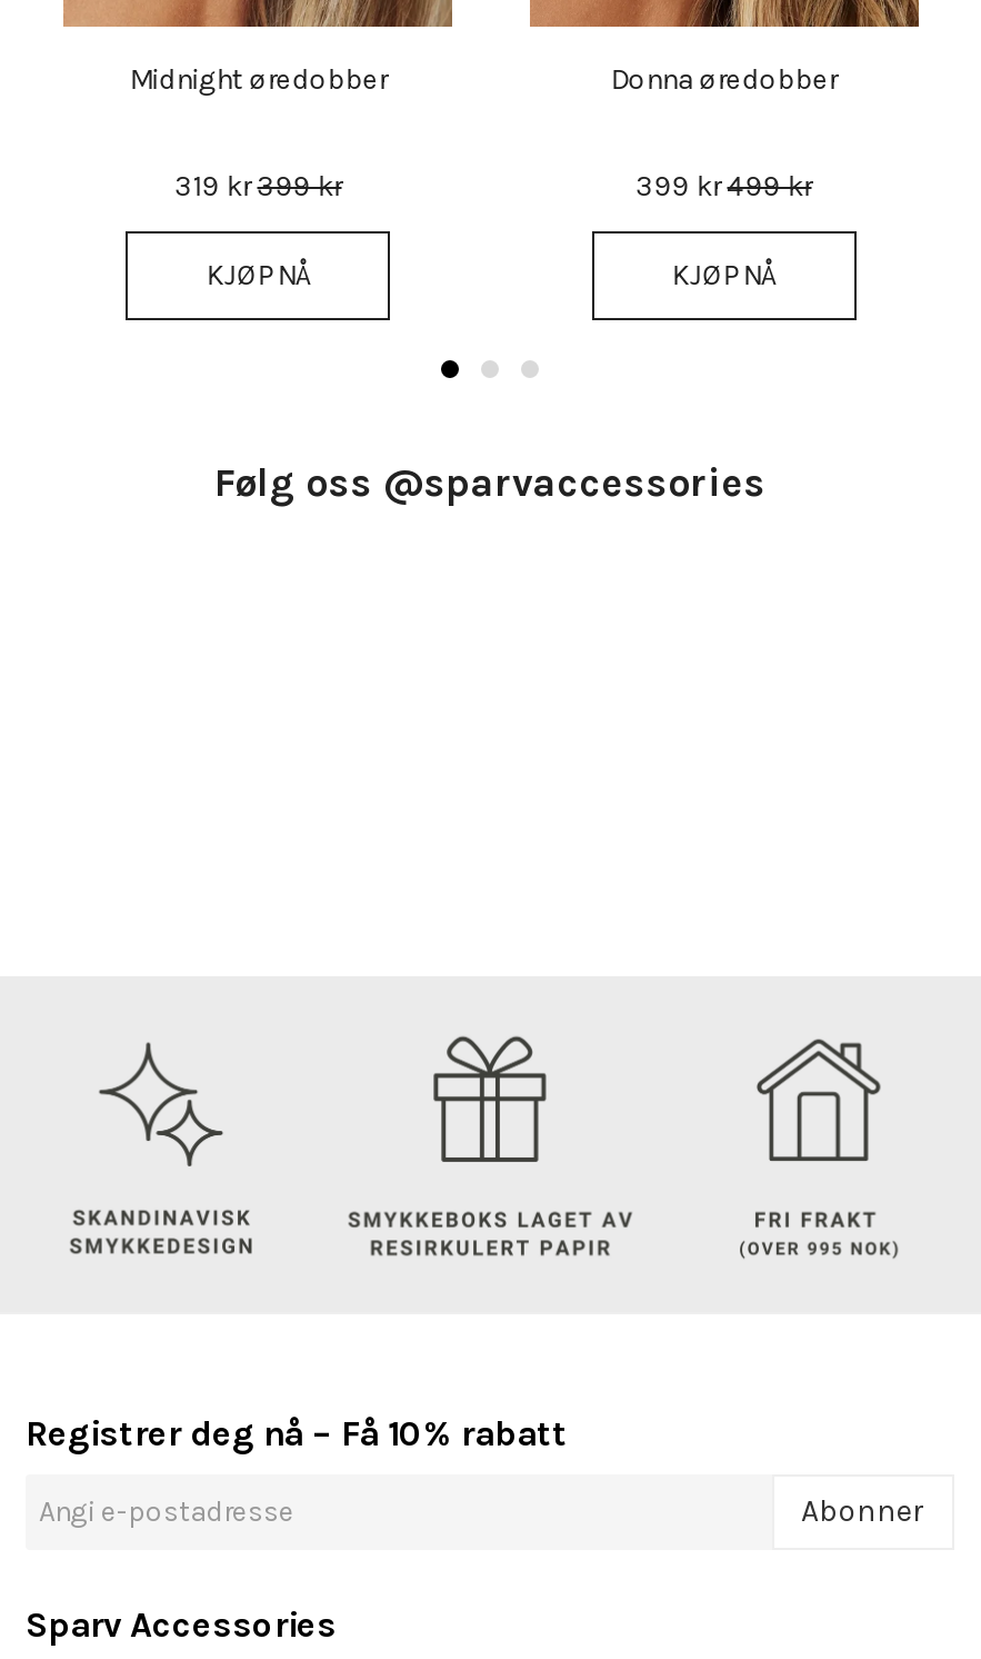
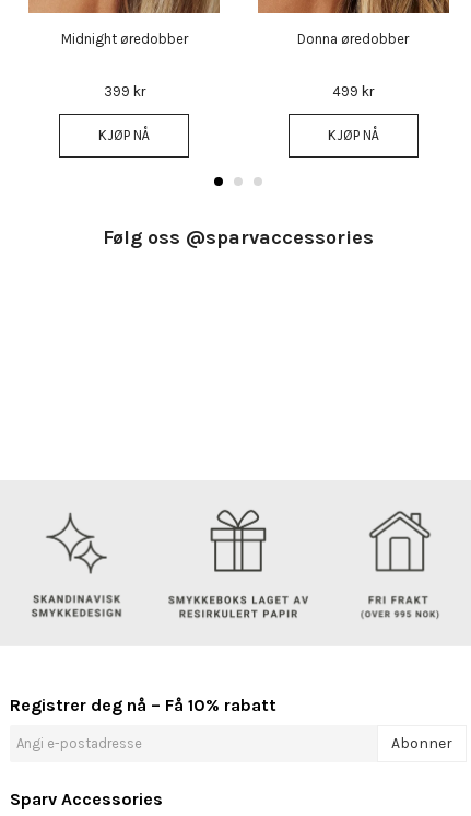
- 319 kr399 kr
+ 399 kr

- 399 kr499 kr
+ 499 kr
